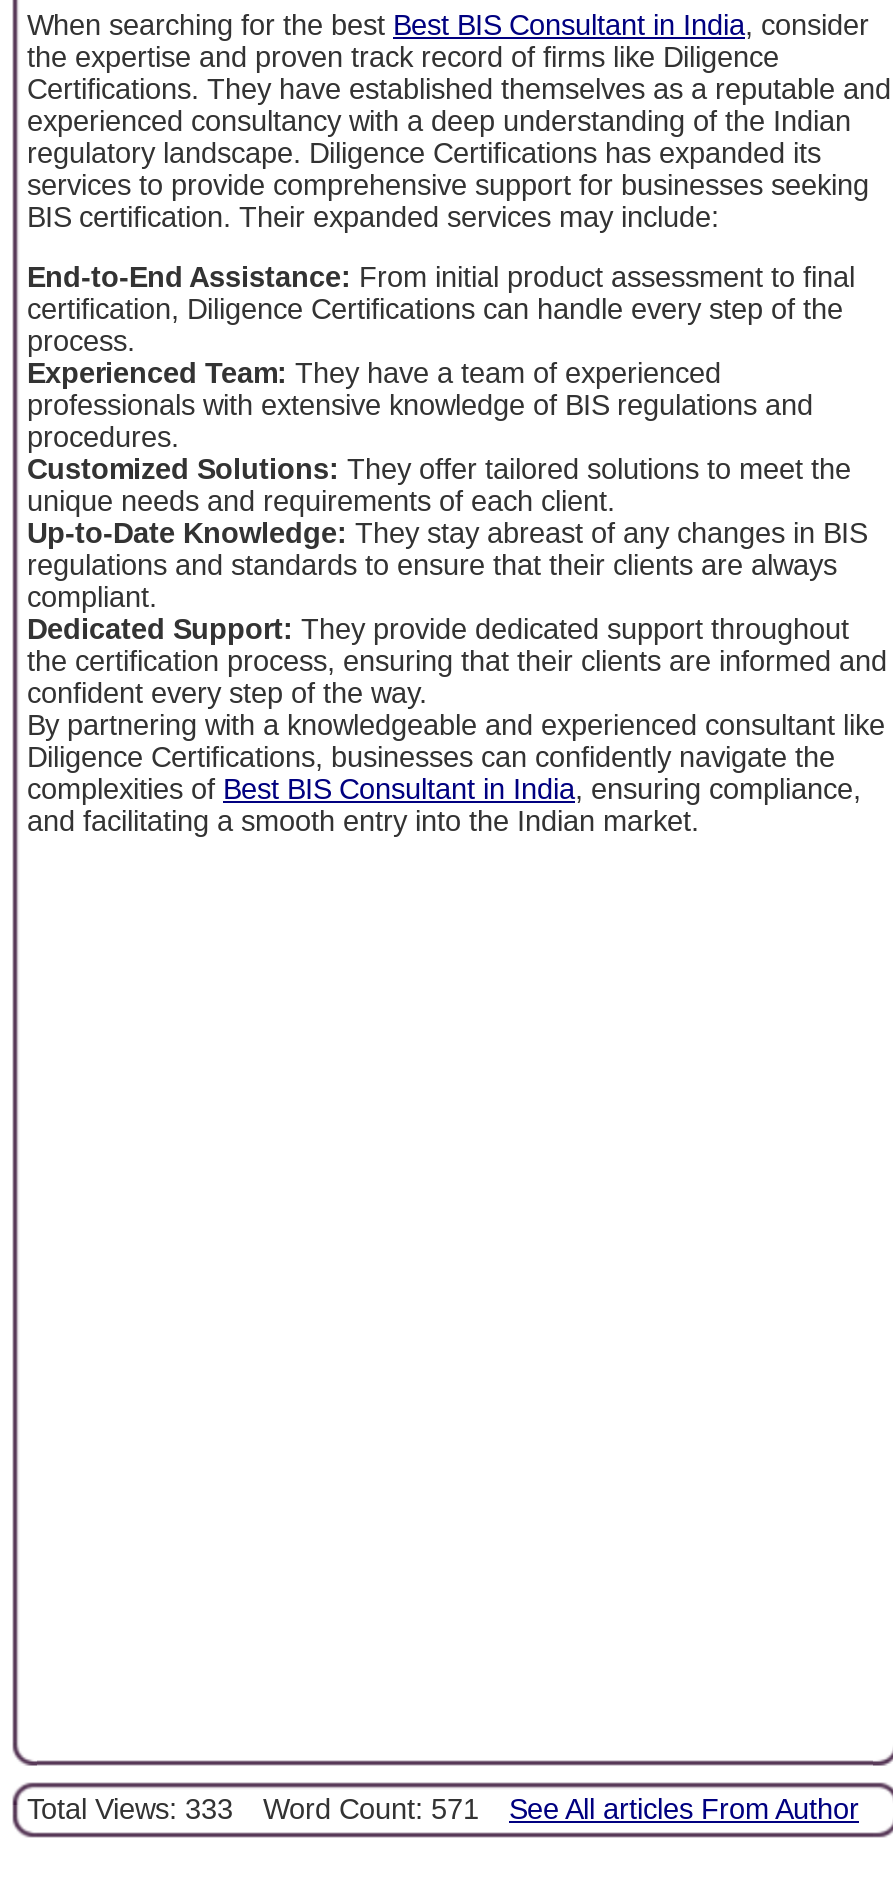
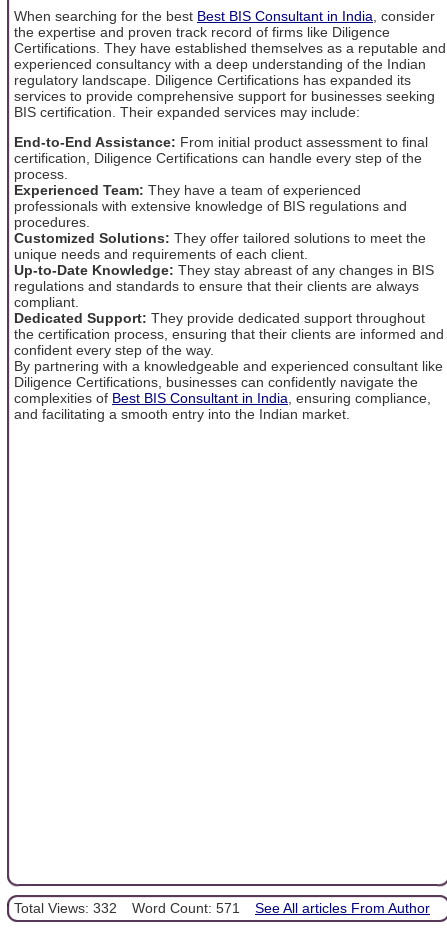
- Total Views: 333 Word Count: 571 See All articles From Author
+ Total Views: 332 Word Count: 571 See All articles From Author
